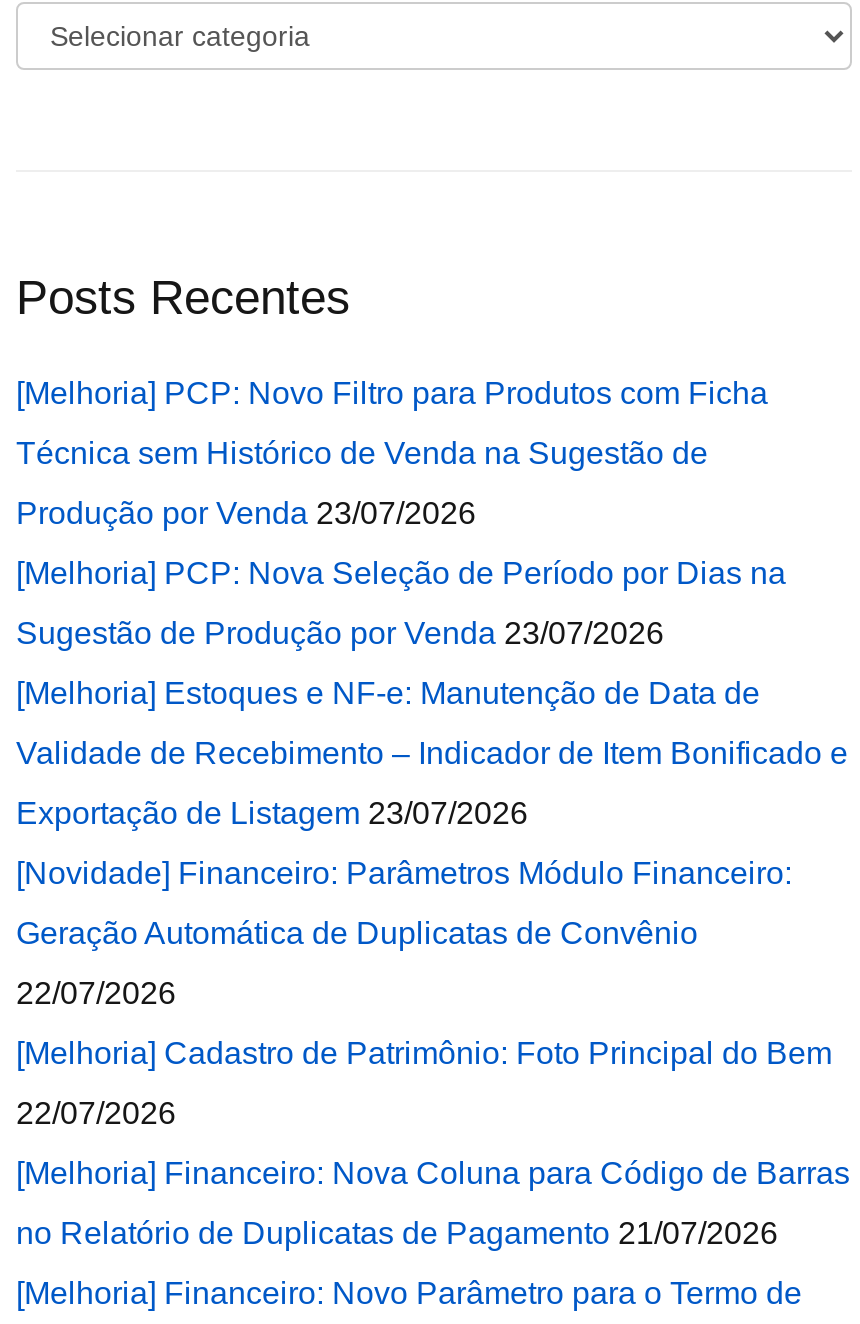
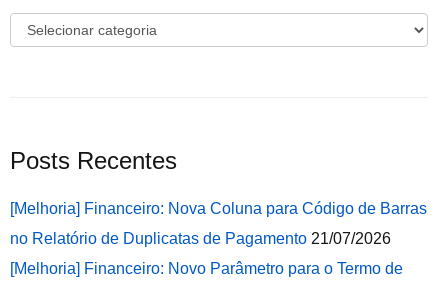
- [Melhoria] PCP: Novo Filtro para Produtos com Ficha
- Técnica sem Histórico de Venda na Sugestão de
- Produção por Venda 23/07/2026
- [Melhoria] PCP: Nova Seleção de Período por Dias na
- Sugestão de Produção por Venda 23/07/2026
- [Melhoria] Estoques e NF-e: Manutenção de Data de
- Validade de Recebimento – Indicador de Item Bonificado e
- Exportação de Listagem 23/07/2026
- [Novidade] Financeiro: Parâmetros Módulo Financeiro:
- Geração Automática de Duplicatas de Convênio
- 22/07/2026
- [Melhoria] Cadastro de Patrimônio: Foto Principal do Bem
- 22/07/2026
